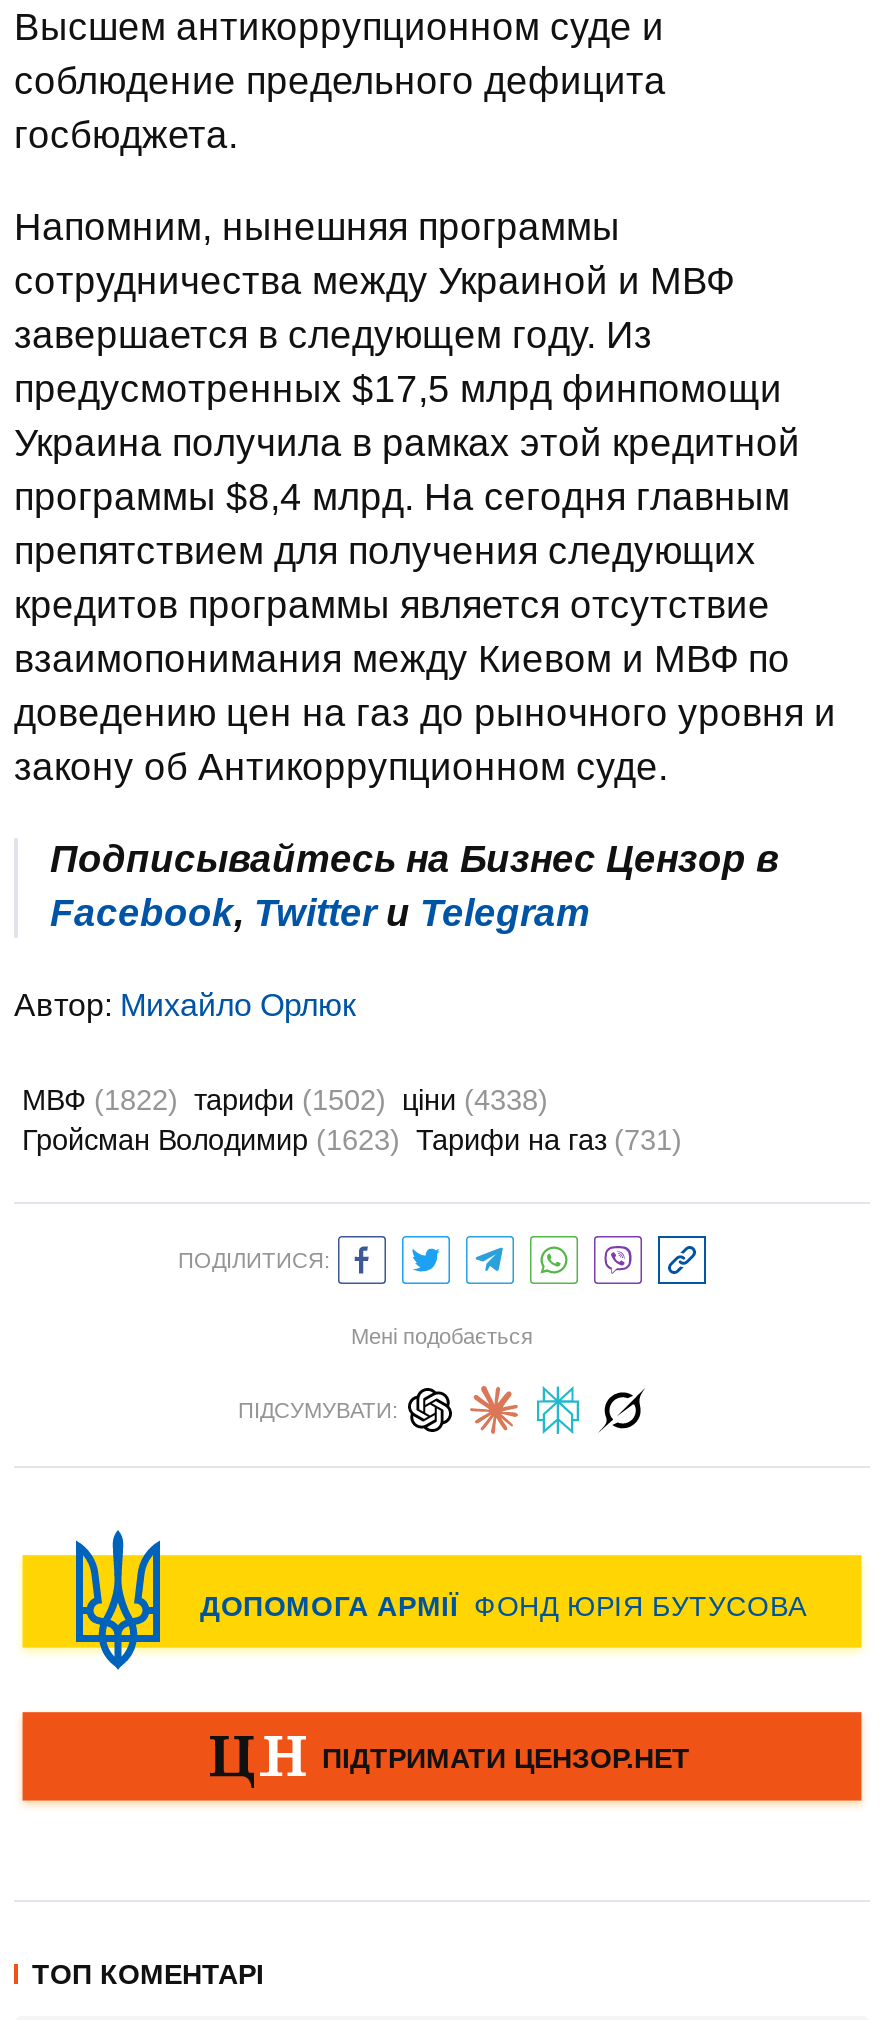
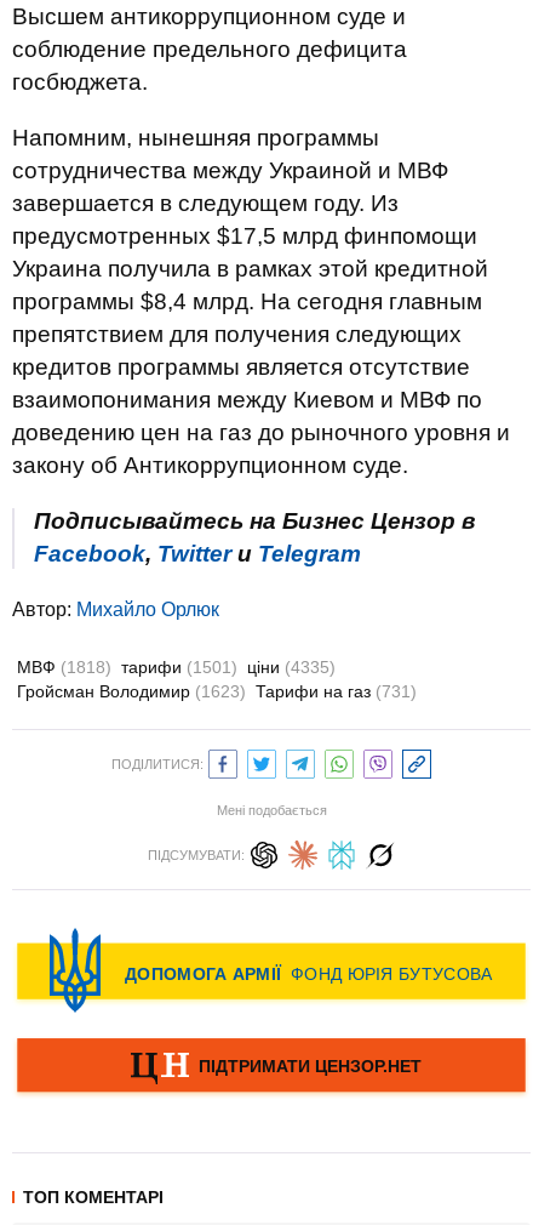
- МВФ (1822) тарифи (1502) ціни (4338)
+ МВФ (1818) тарифи (1501) ціни (4335)
